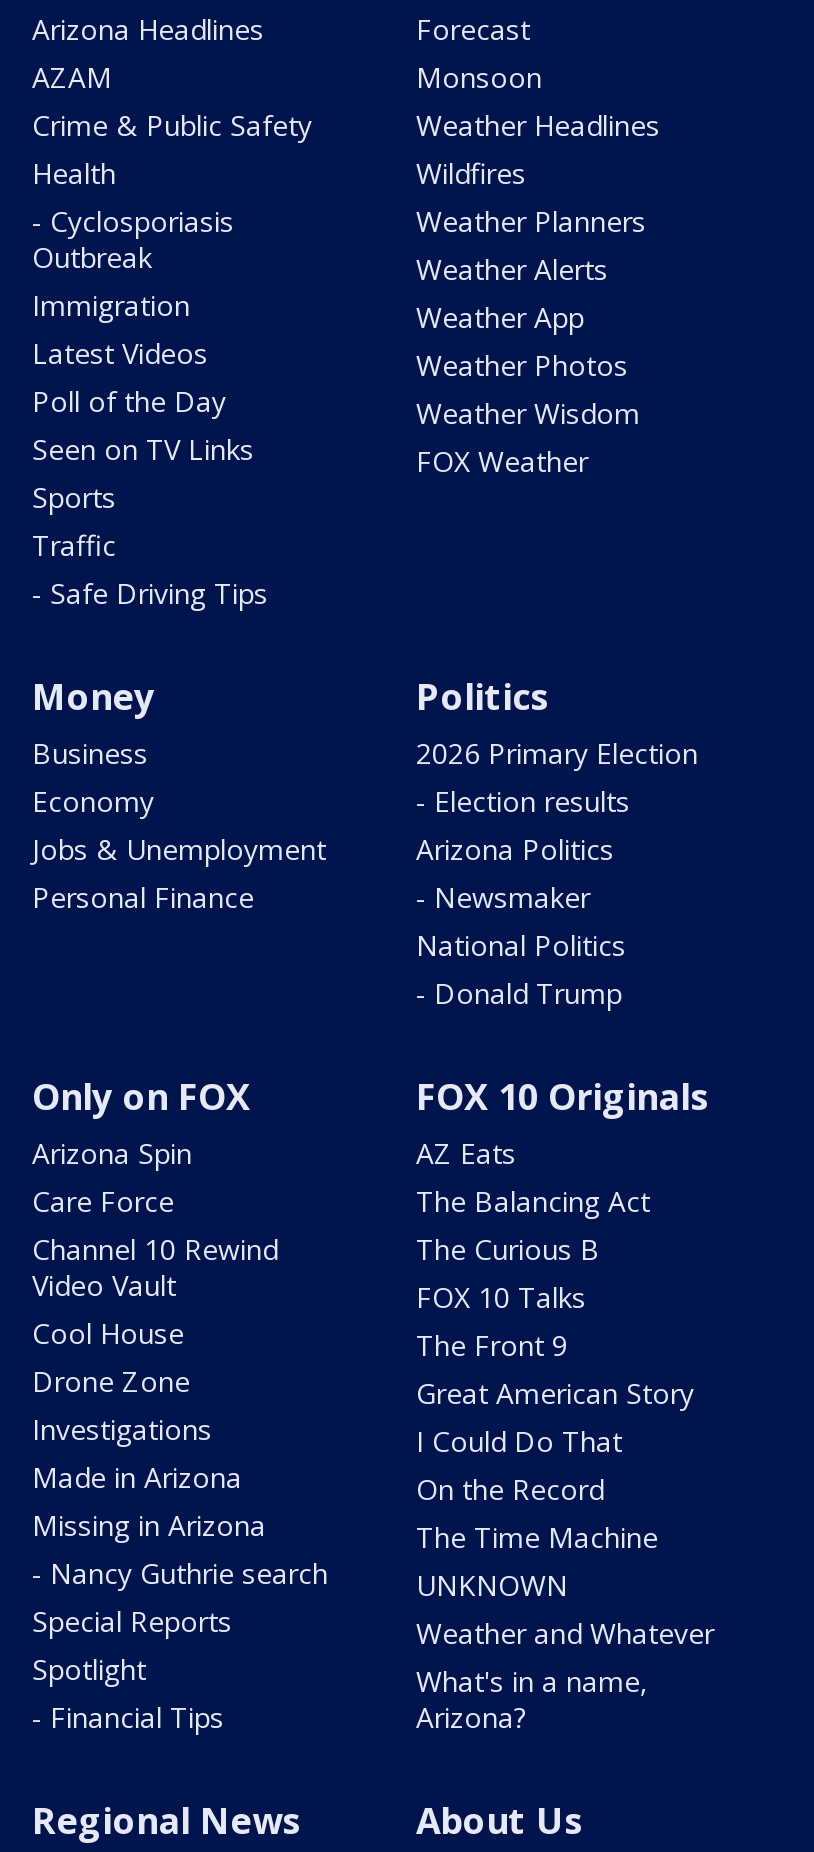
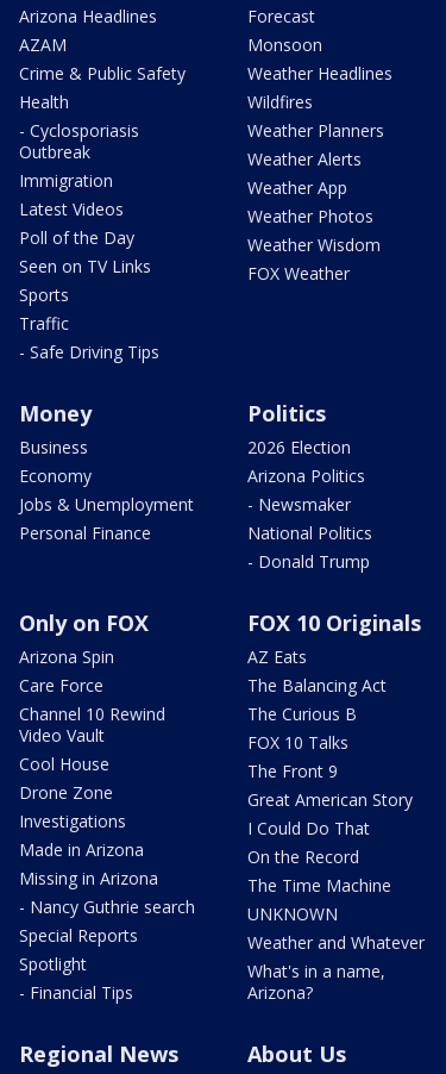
- 2026 Primary Election
- - Election results
+ 2026 Election
